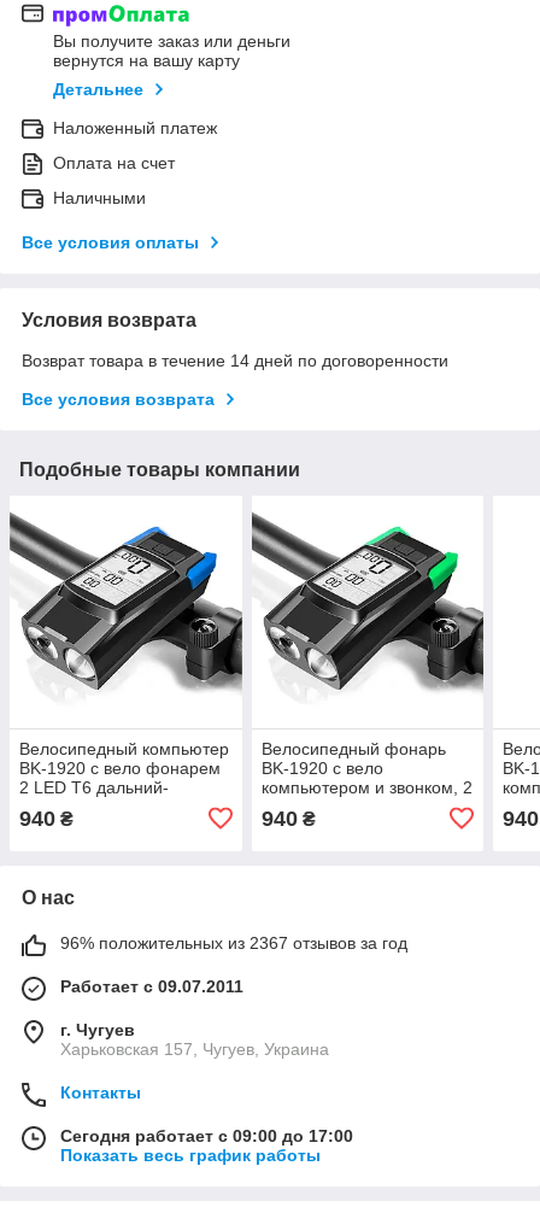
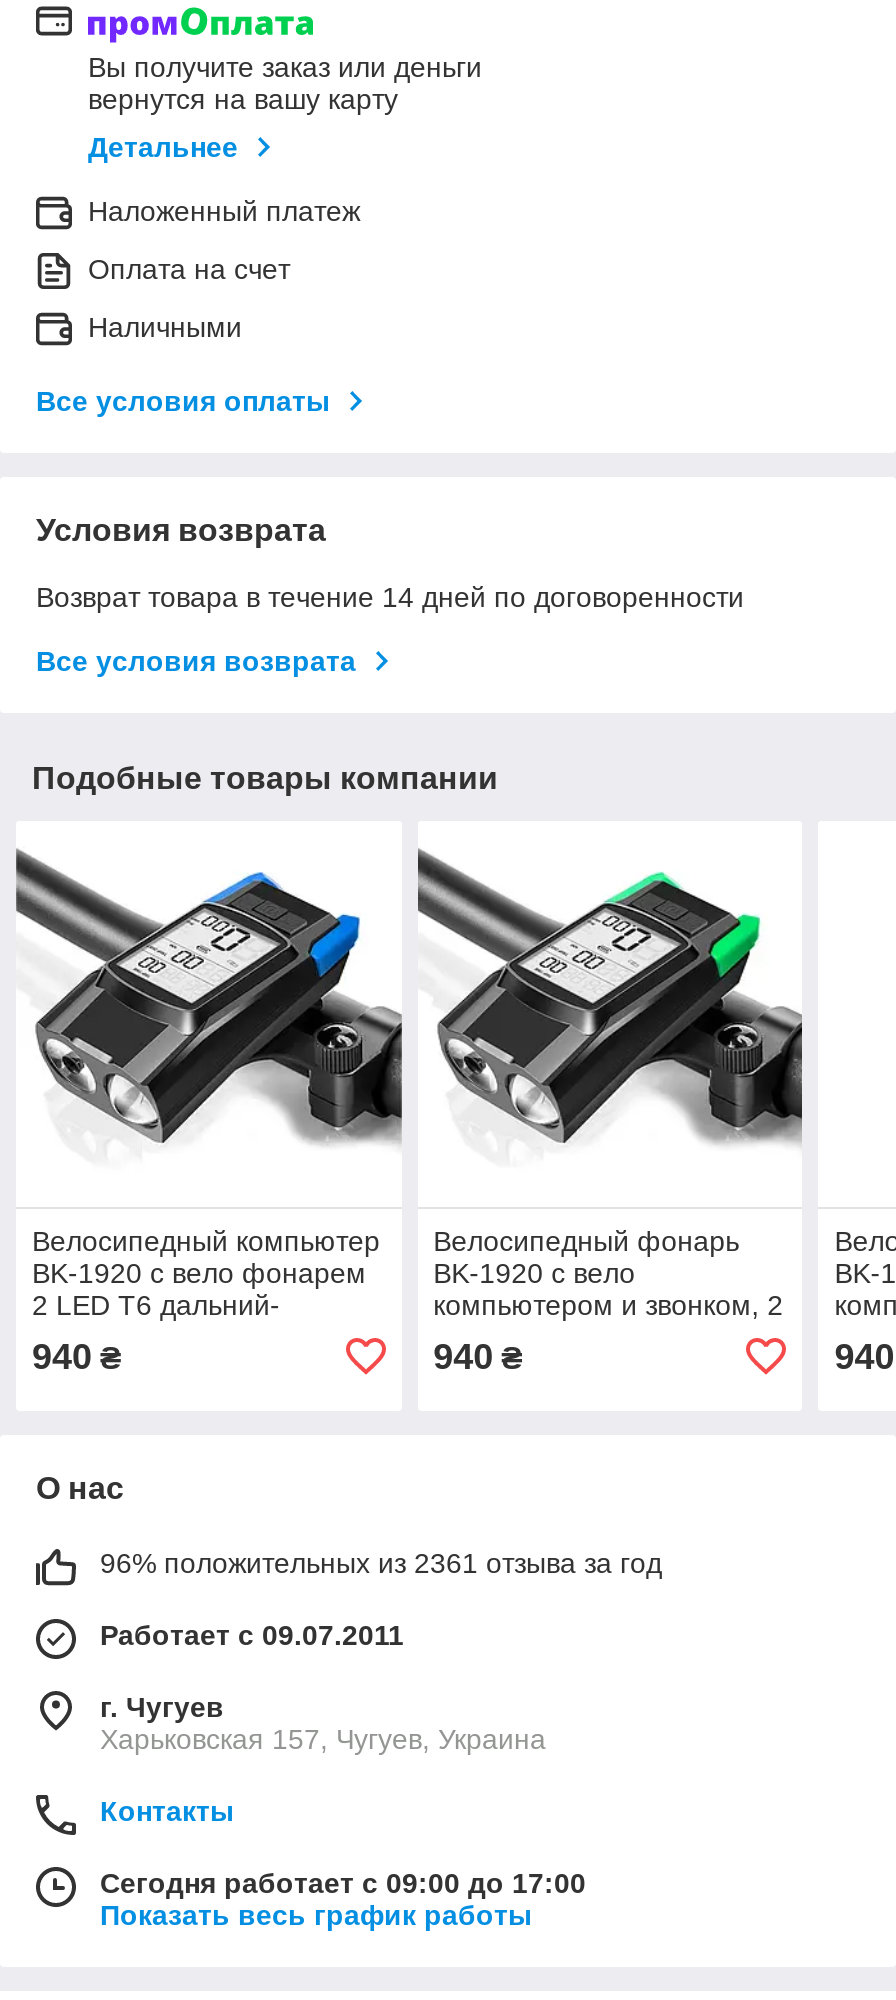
- 96% положительных из 2367 отзывов за год
+ 96% положительных из 2361 отзыва за год
